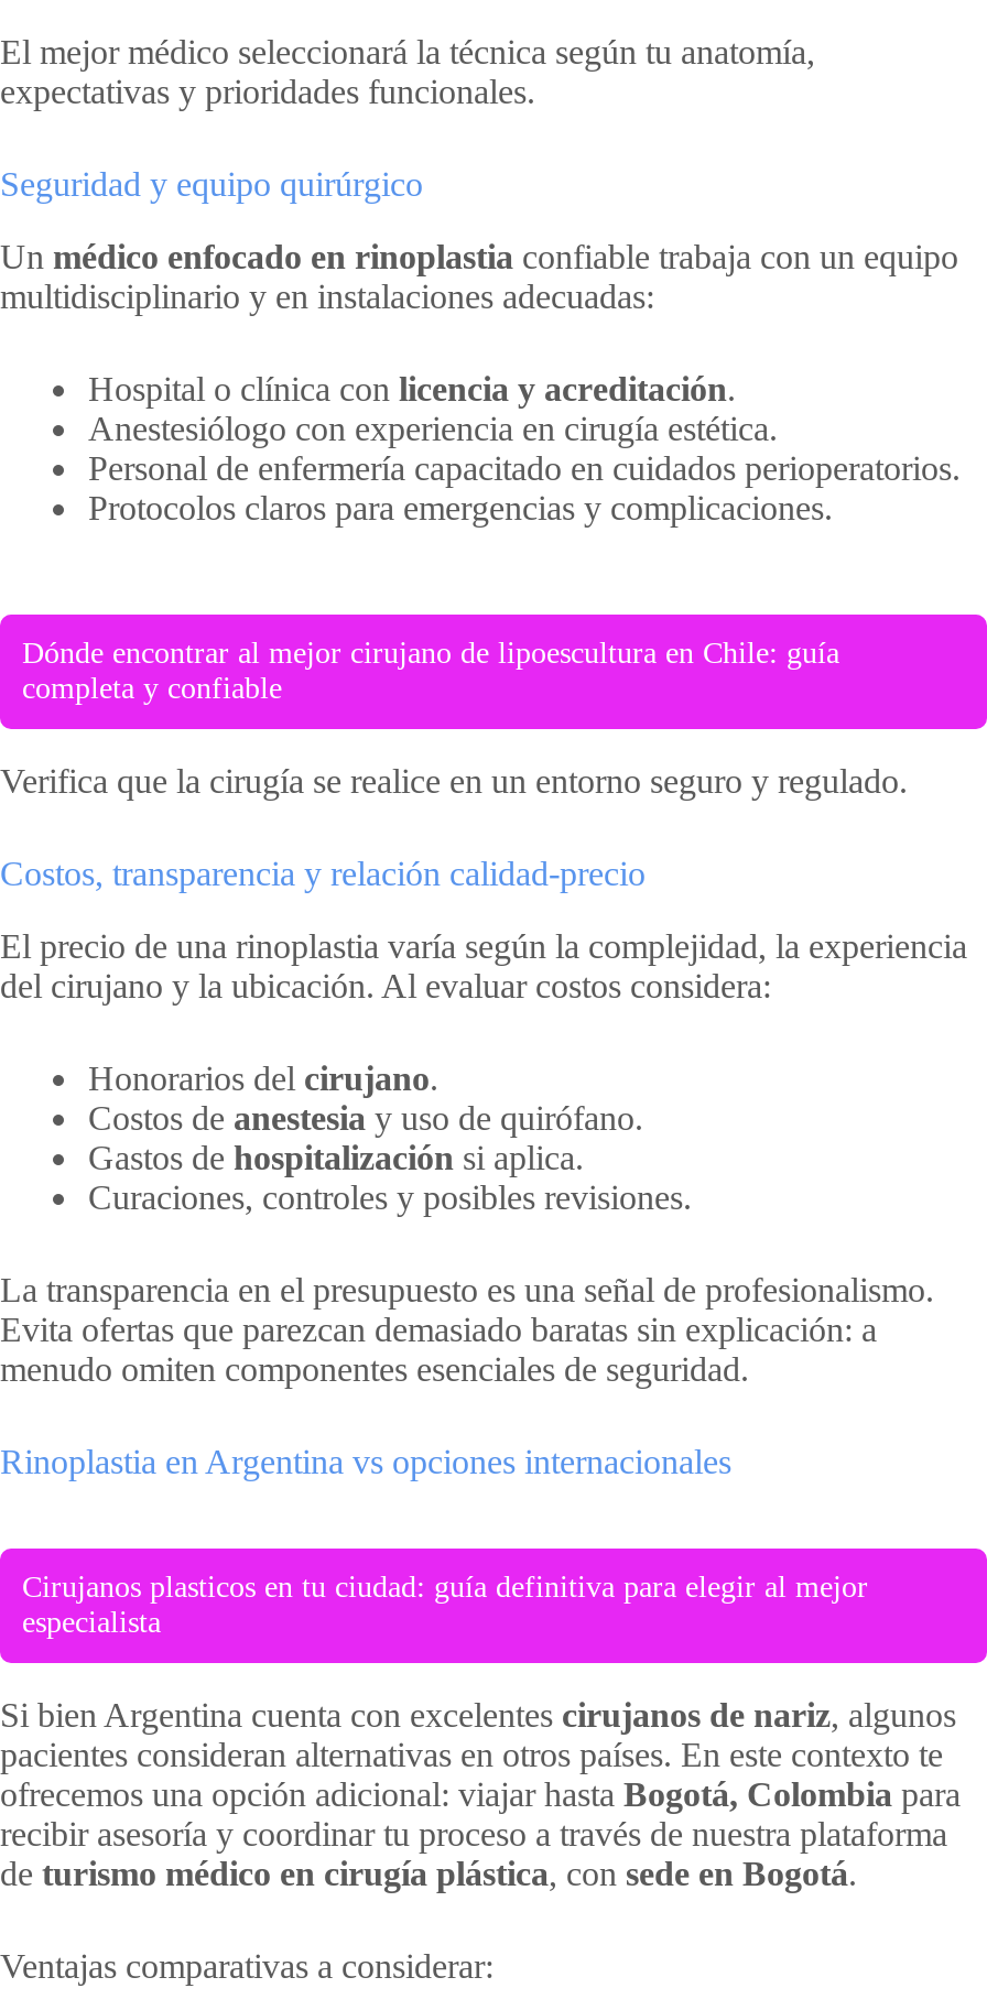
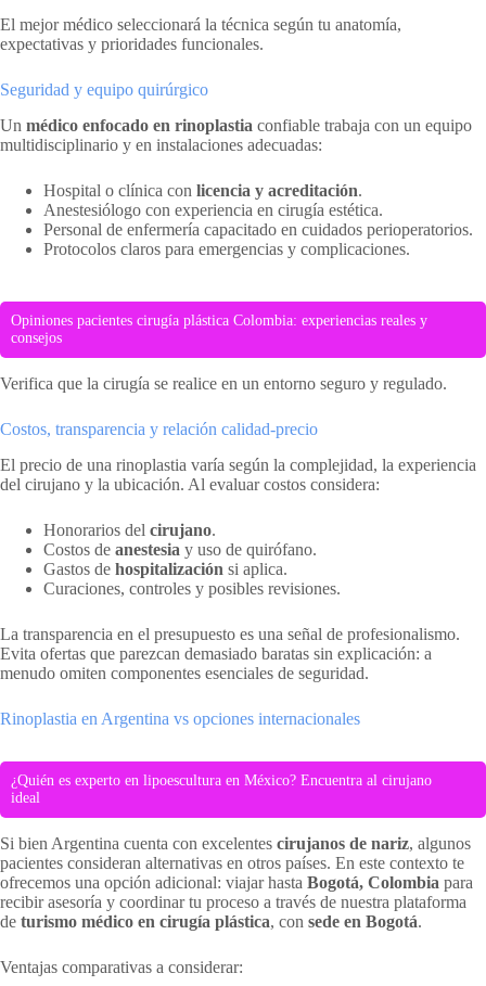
- Dónde encontrar al mejor cirujano de lipoescultura en Chile: guía
- completa y confiable
+ Opiniones pacientes cirugía plástica Colombia: experiencias reales y
+ consejos

- Cirujanos plasticos en tu ciudad: guía definitiva para elegir al mejor
- especialista
+ ¿Quién es experto en lipoescultura en México? Encuentra al cirujano
+ ideal
